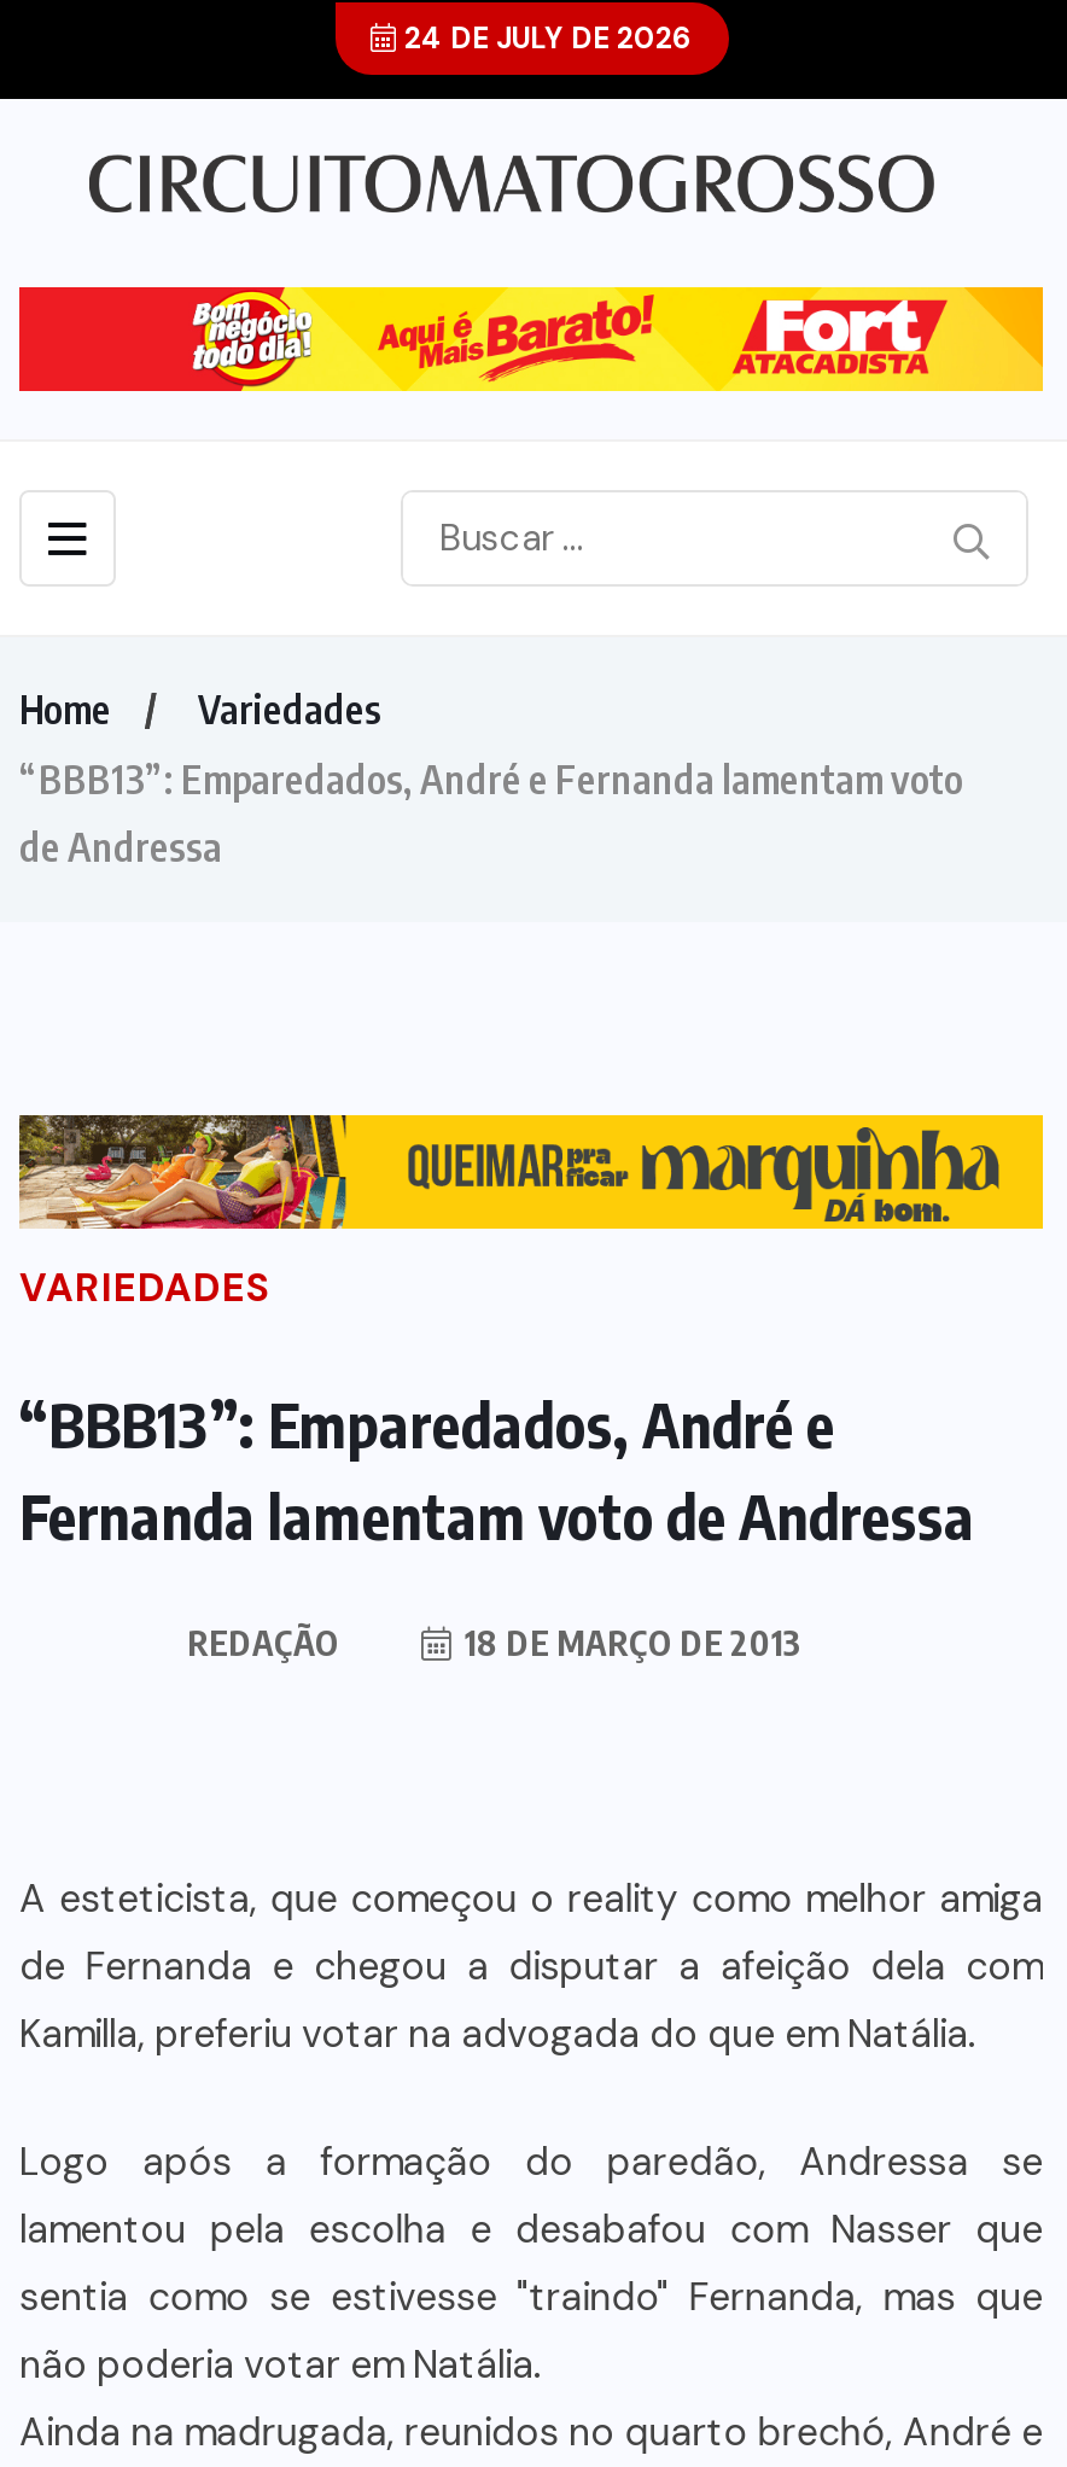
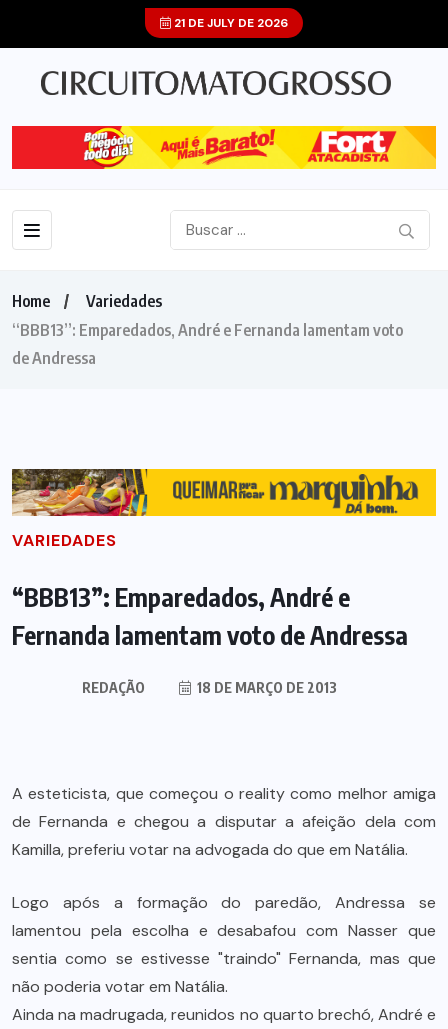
- 24 DE JULY DE 2026
+ 21 DE JULY DE 2026
